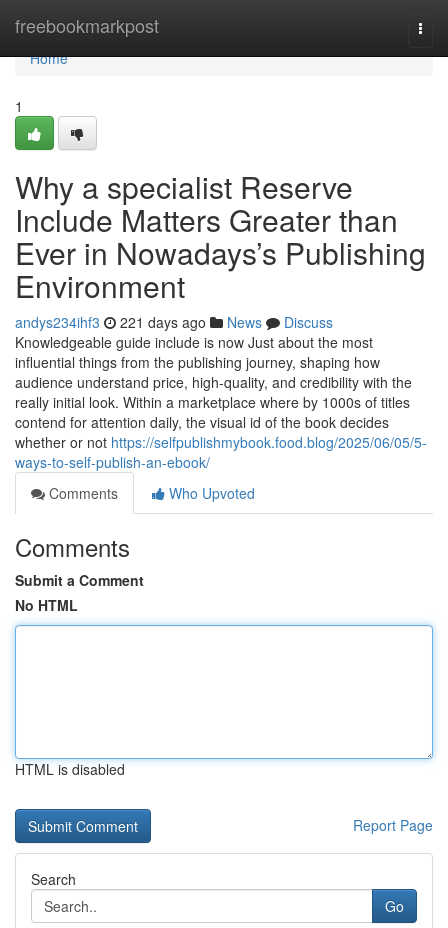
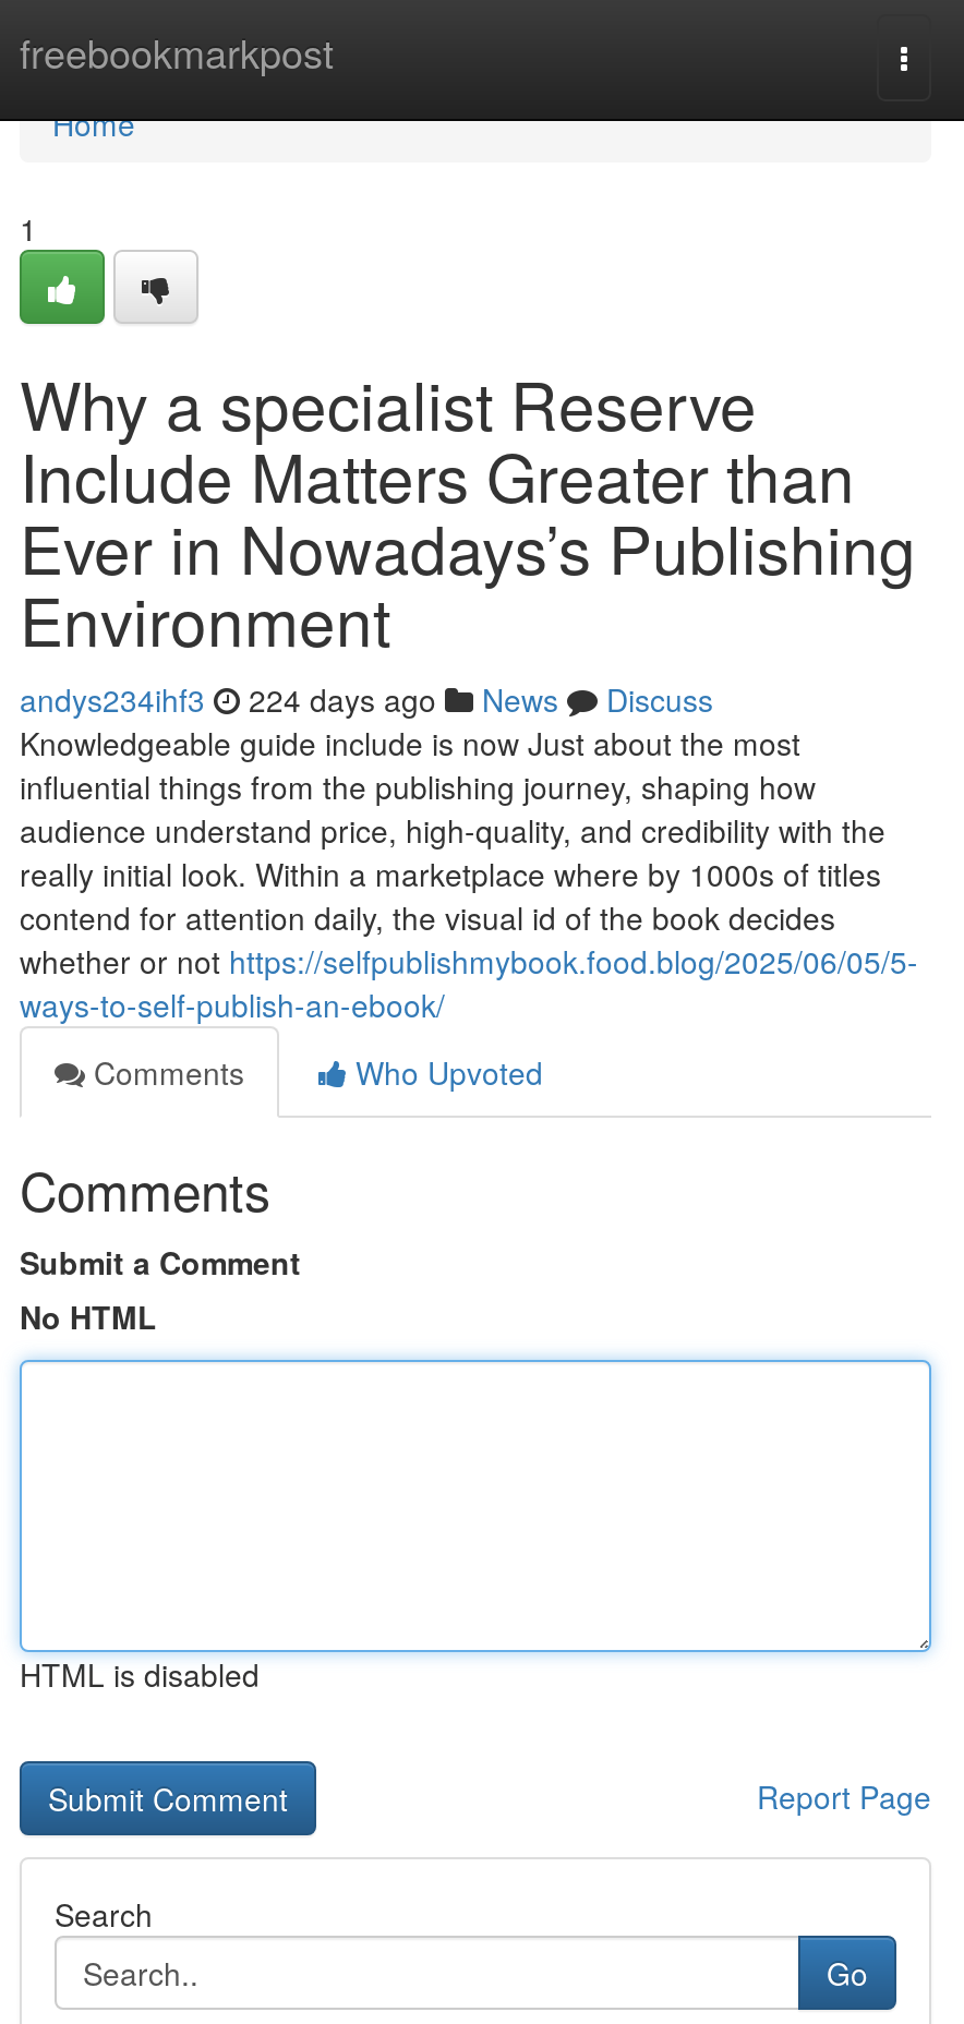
- andys234ihf3 221 days ago News Discuss
+ andys234ihf3 224 days ago News Discuss
